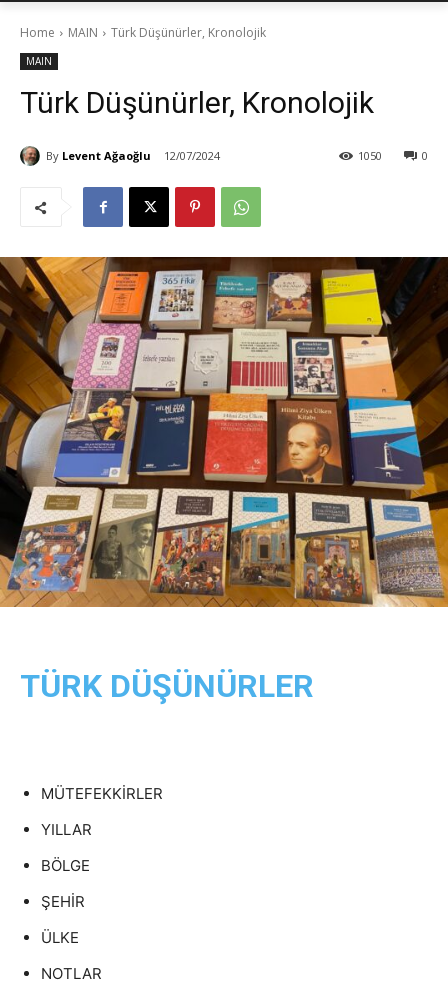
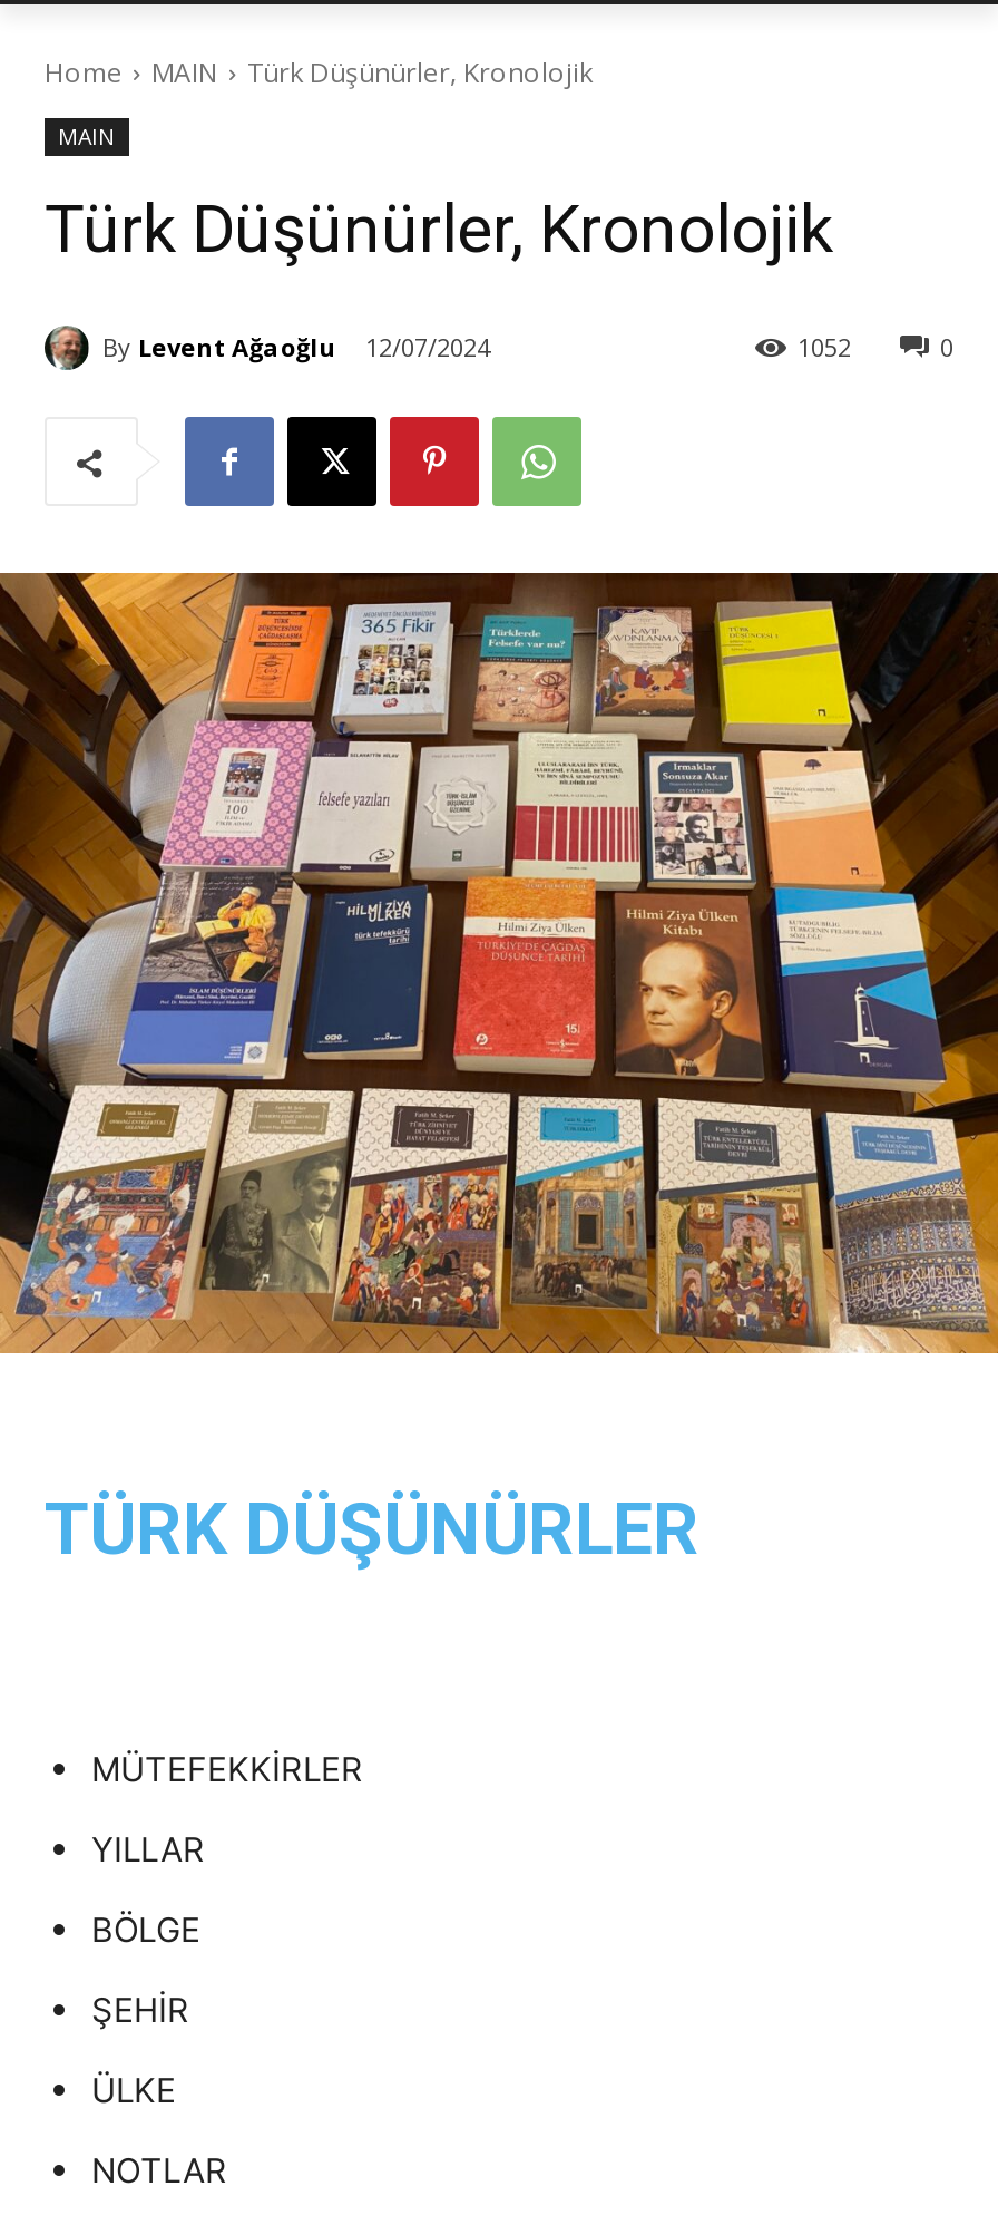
- 1050
+ 1052
